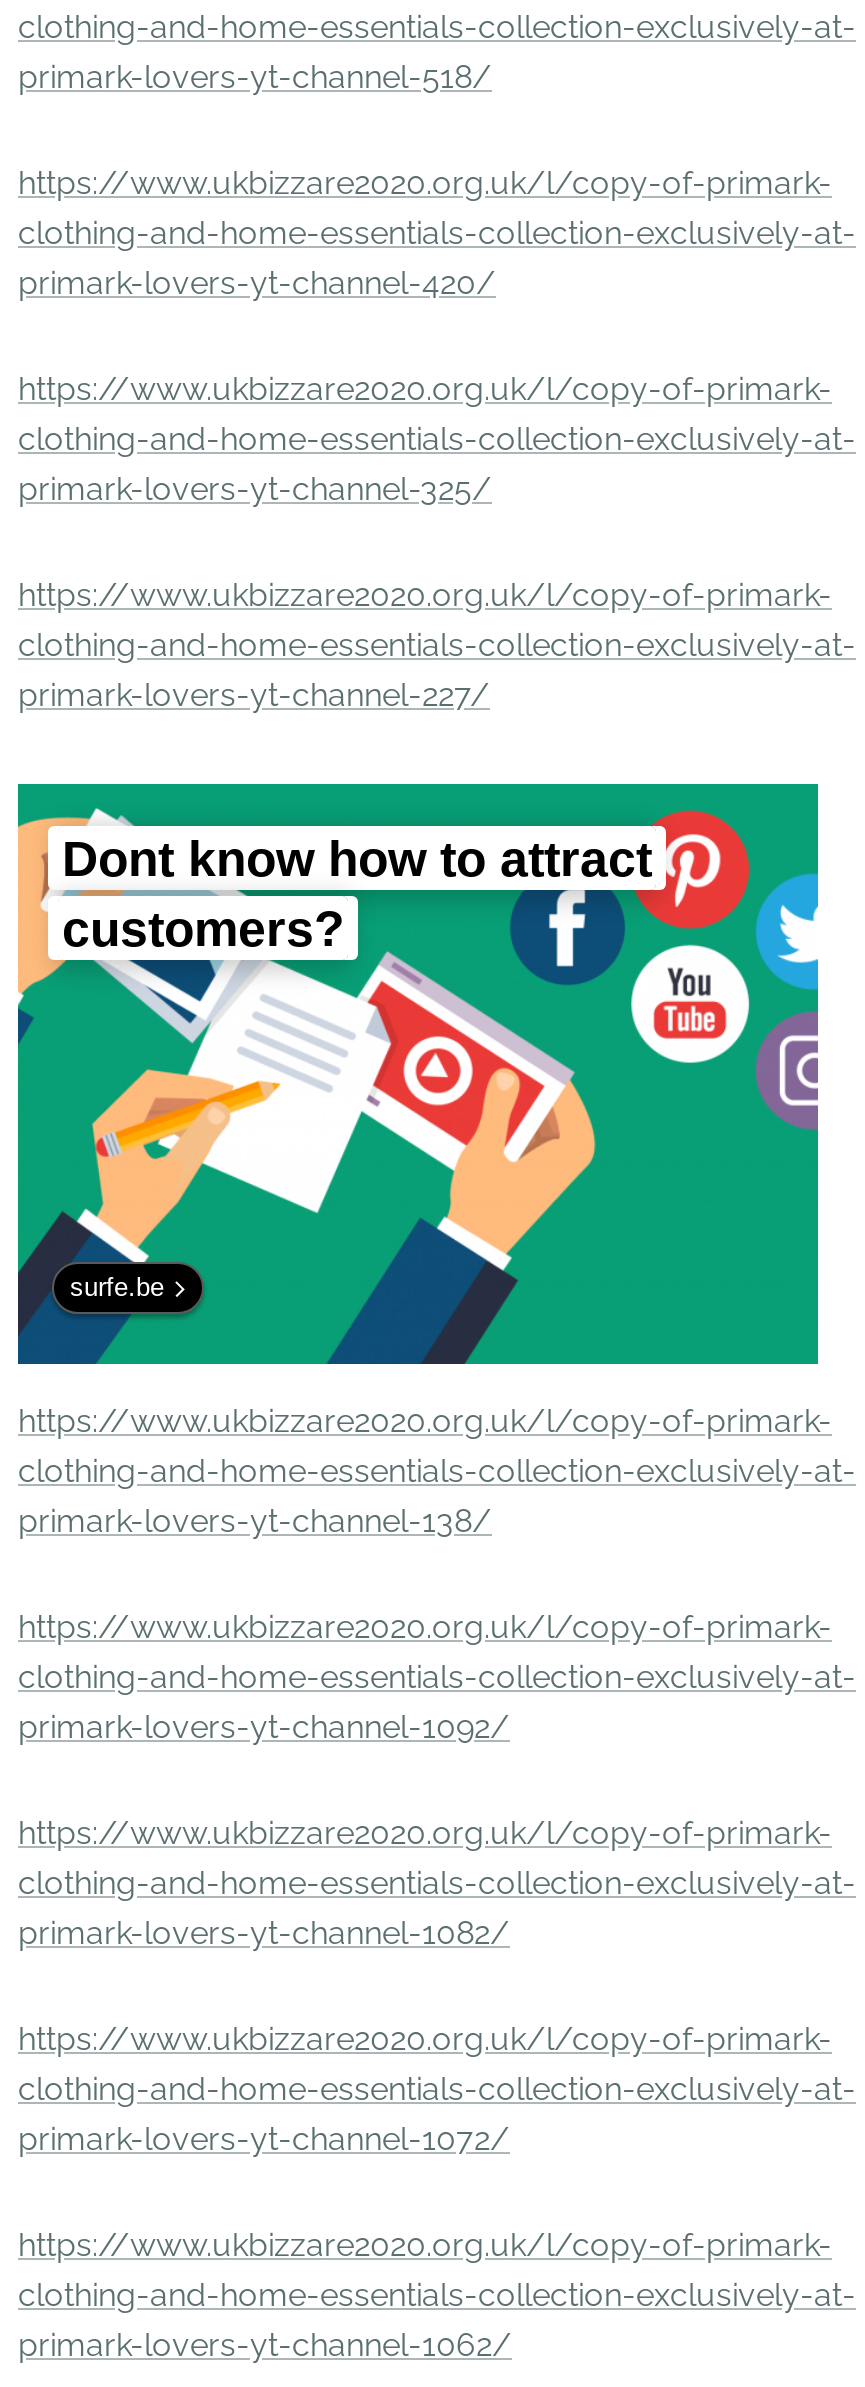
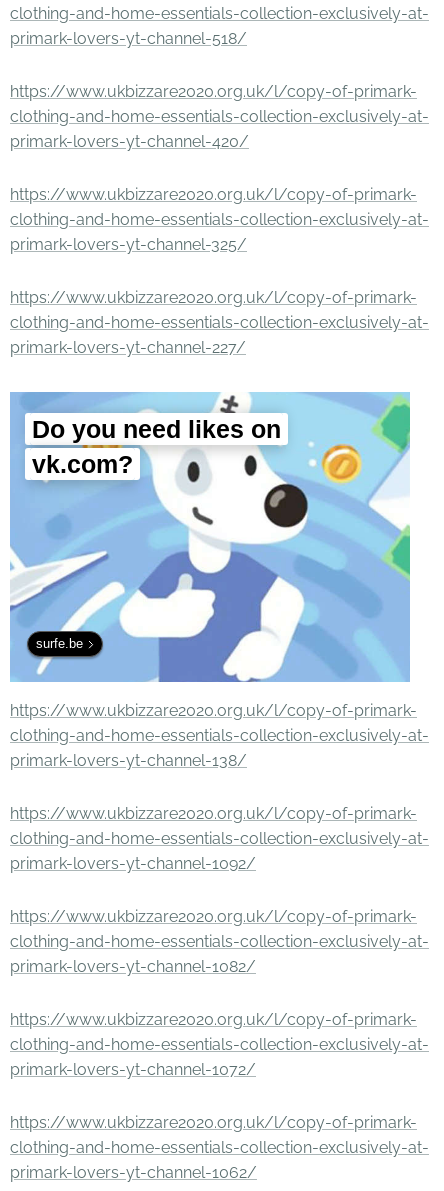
- [image]
- Dont know how to attract
- customers?
+ [image]
+ Do you need likes on
+ vk.com?
